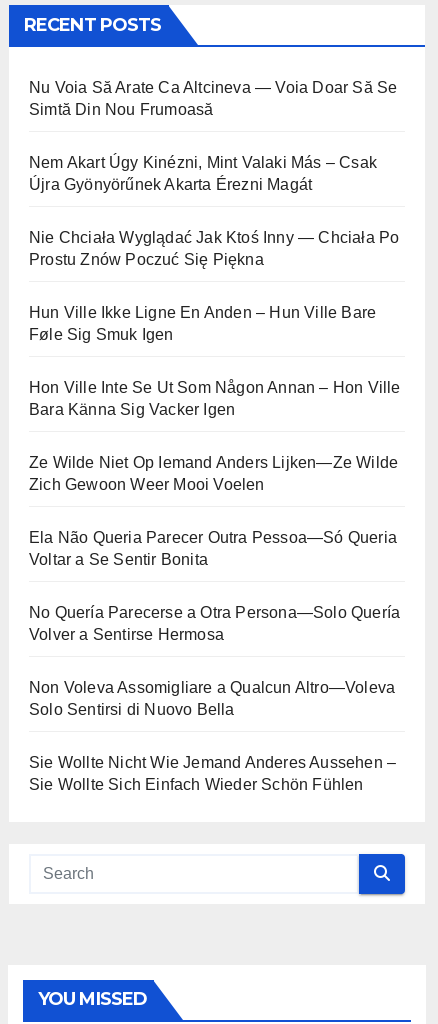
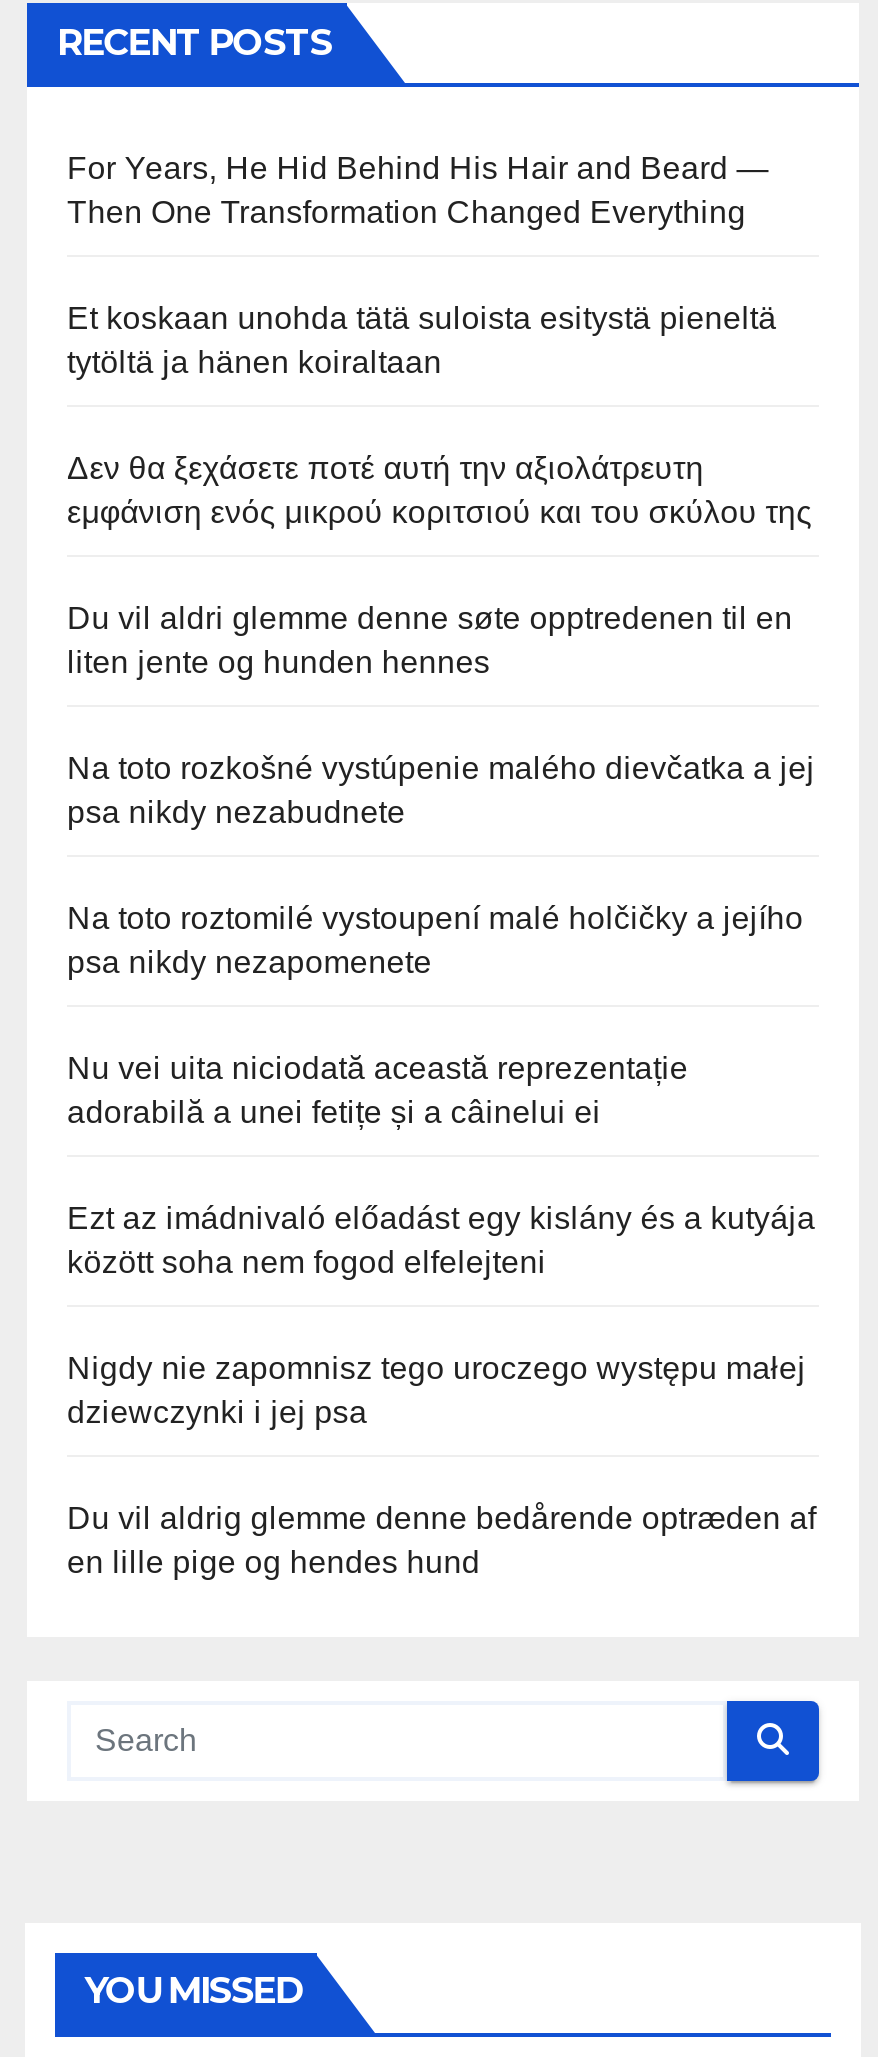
- Nu Voia Să Arate Ca Altcineva — Voia Doar Să Se
- Simtă Din Nou Frumoasă
+ For Years, He Hid Behind His Hair and Beard —
+ Then One Transformation Changed Everything

- Nem Akart Úgy Kinézni, Mint Valaki Más – Csak
- Újra Gyönyörűnek Akarta Érezni Magát
+ Et koskaan unohda tätä suloista esitystä pieneltä
+ tytöltä ja hänen koiraltaan

- Nie Chciała Wyglądać Jak Ktoś Inny — Chciała Po
- Prostu Znów Poczuć Się Piękna
+ Δεν θα ξεχάσετε ποτέ αυτή την αξιολάτρευτη
+ εμφάνιση ενός μικρού κοριτσιού και του σκύλου της

- Hun Ville Ikke Ligne En Anden – Hun Ville Bare
- Føle Sig Smuk Igen
+ Du vil aldri glemme denne søte opptredenen til en
+ liten jente og hunden hennes

- Hon Ville Inte Se Ut Som Någon Annan – Hon Ville
- Bara Känna Sig Vacker Igen
+ Na toto rozkošné vystúpenie malého dievčatka a jej
+ psa nikdy nezabudnete

- Ze Wilde Niet Op Iemand Anders Lijken—Ze Wilde
- Zich Gewoon Weer Mooi Voelen
+ Na toto roztomilé vystoupení malé holčičky a jejího
+ psa nikdy nezapomenete

- Ela Não Queria Parecer Outra Pessoa—Só Queria
- Voltar a Se Sentir Bonita
+ Nu vei uita niciodată această reprezentație
+ adorabilă a unei fetițe și a câinelui ei

- No Quería Parecerse a Otra Persona—Solo Quería
- Volver a Sentirse Hermosa
+ Ezt az imádnivaló előadást egy kislány és a kutyája
+ között soha nem fogod elfelejteni

- Non Voleva Assomigliare a Qualcun Altro—Voleva
- Solo Sentirsi di Nuovo Bella
+ Nigdy nie zapomnisz tego uroczego występu małej
+ dziewczynki i jej psa

- Sie Wollte Nicht Wie Jemand Anderes Aussehen –
- Sie Wollte Sich Einfach Wieder Schön Fühlen
+ Du vil aldrig glemme denne bedårende optræden af
+ en lille pige og hendes hund
